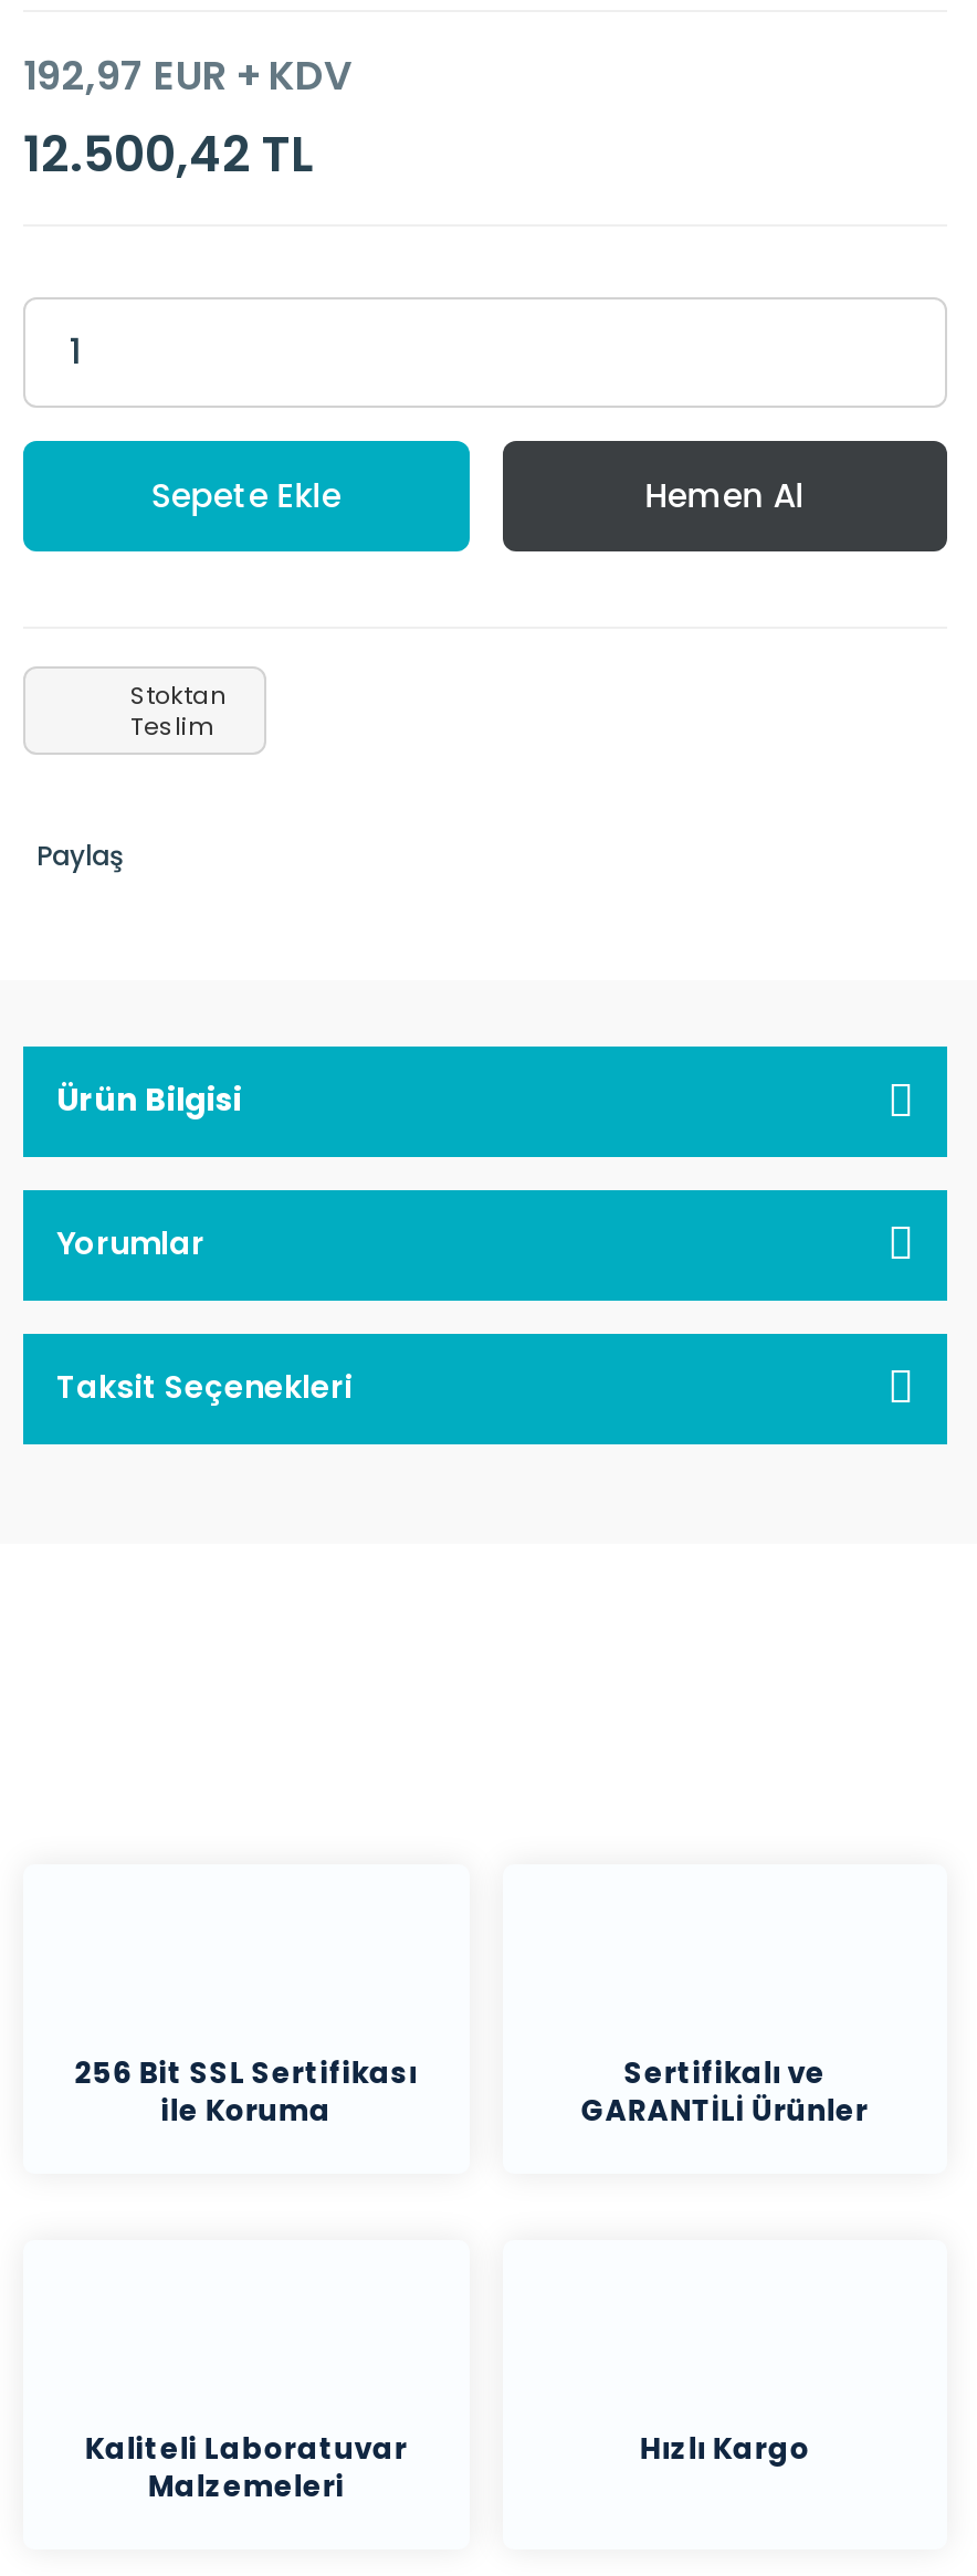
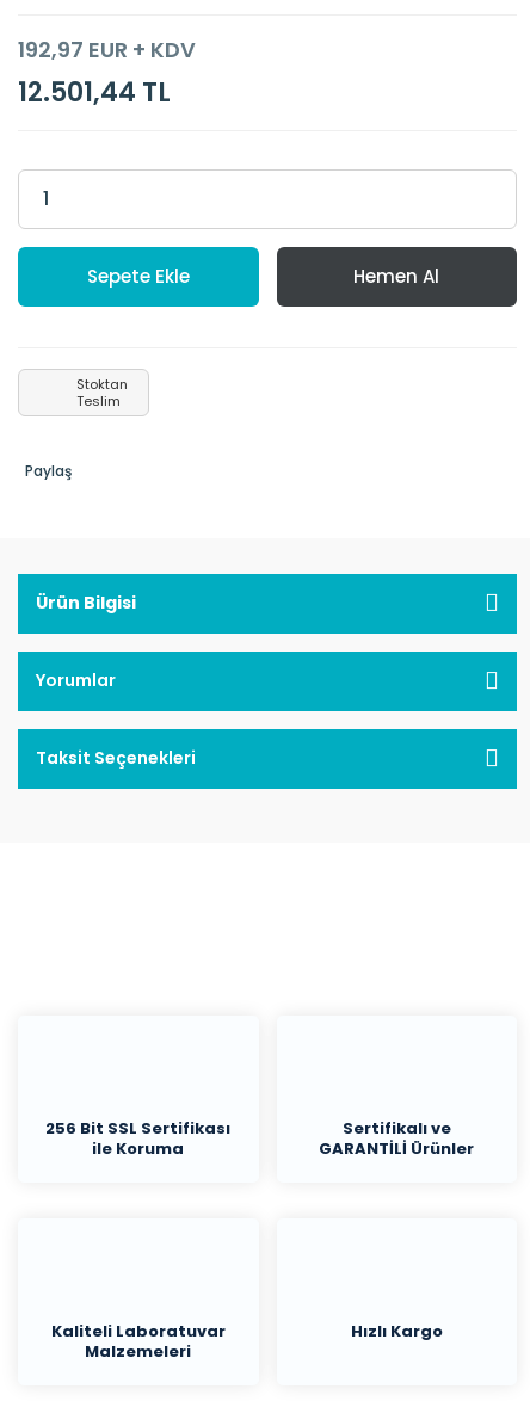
- 12.500,42 TL
+ 12.501,44 TL
